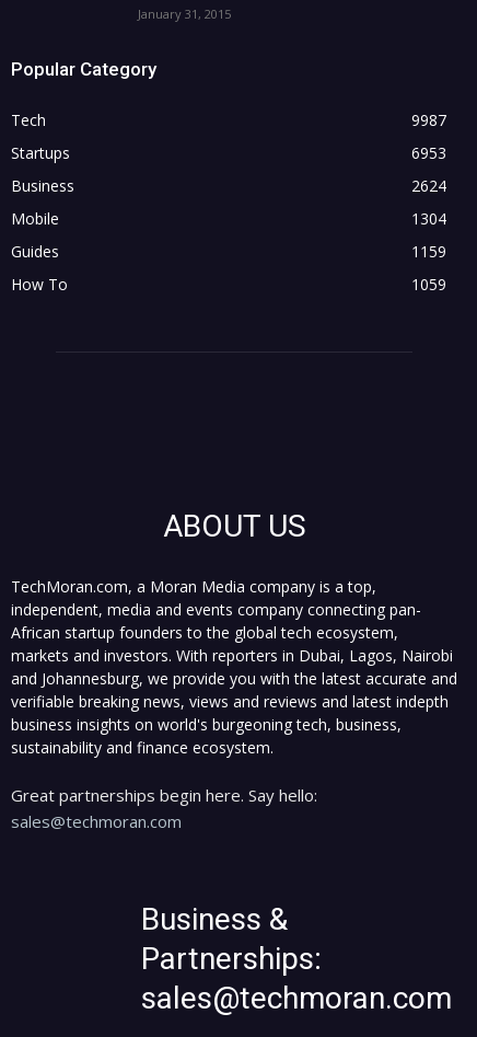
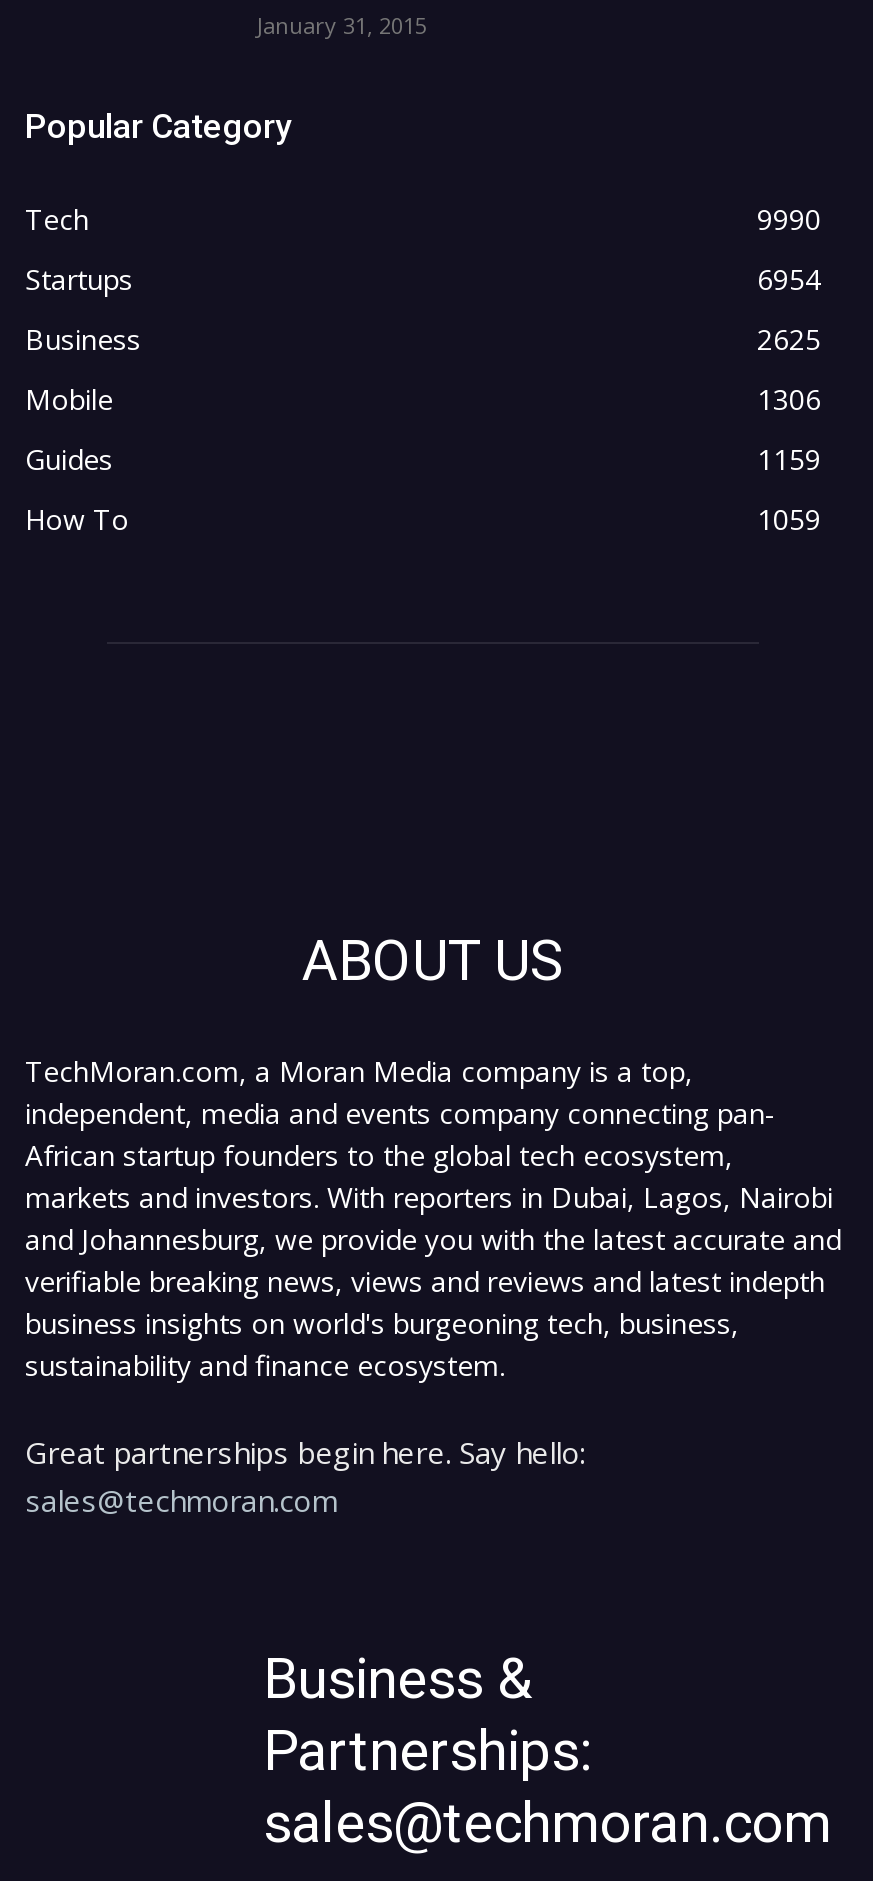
- 9987
+ 9990

- 6953
+ 6954

- 2624
+ 2625

- 1304
+ 1306
